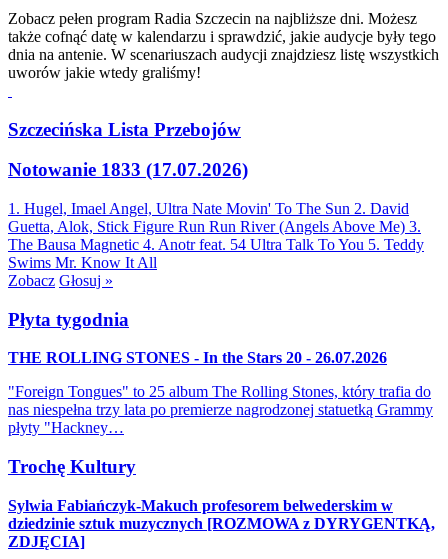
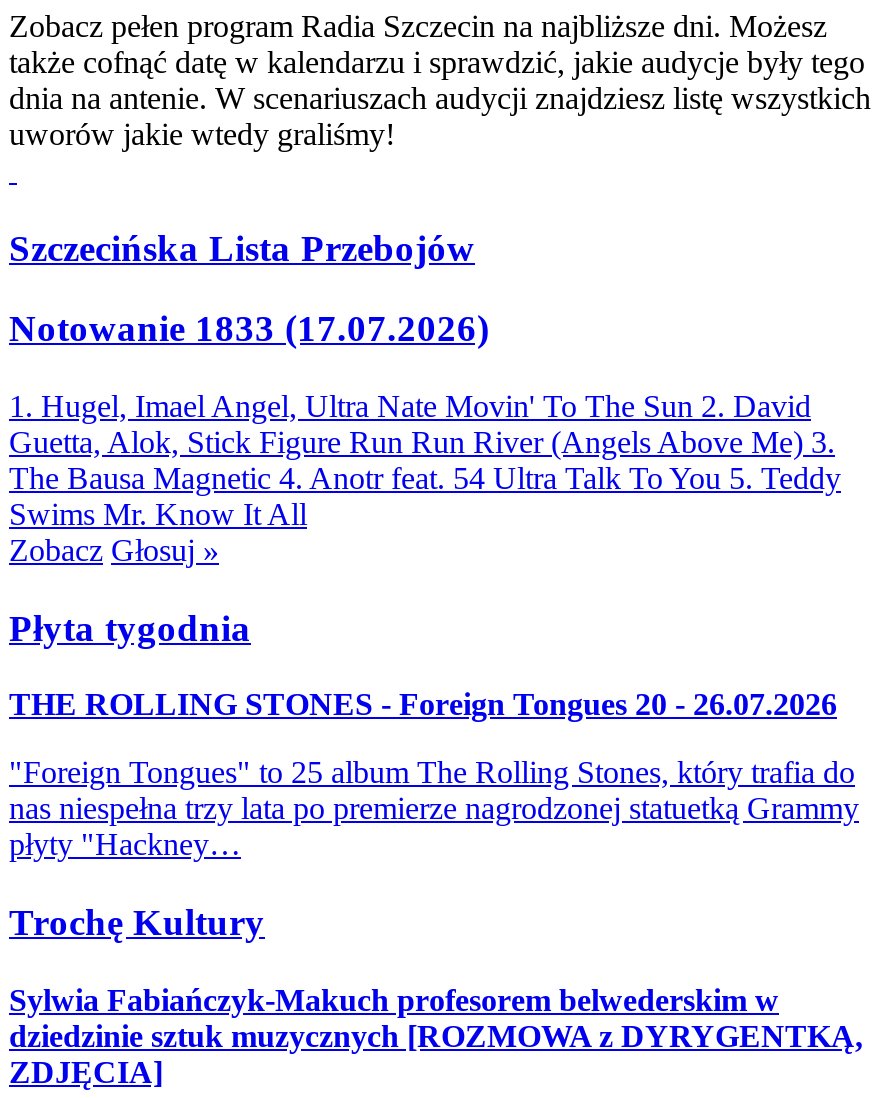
- THE ROLLING STONES - In the Stars 20 - 26.07.2026
+ THE ROLLING STONES - Foreign Tongues 20 - 26.07.2026
